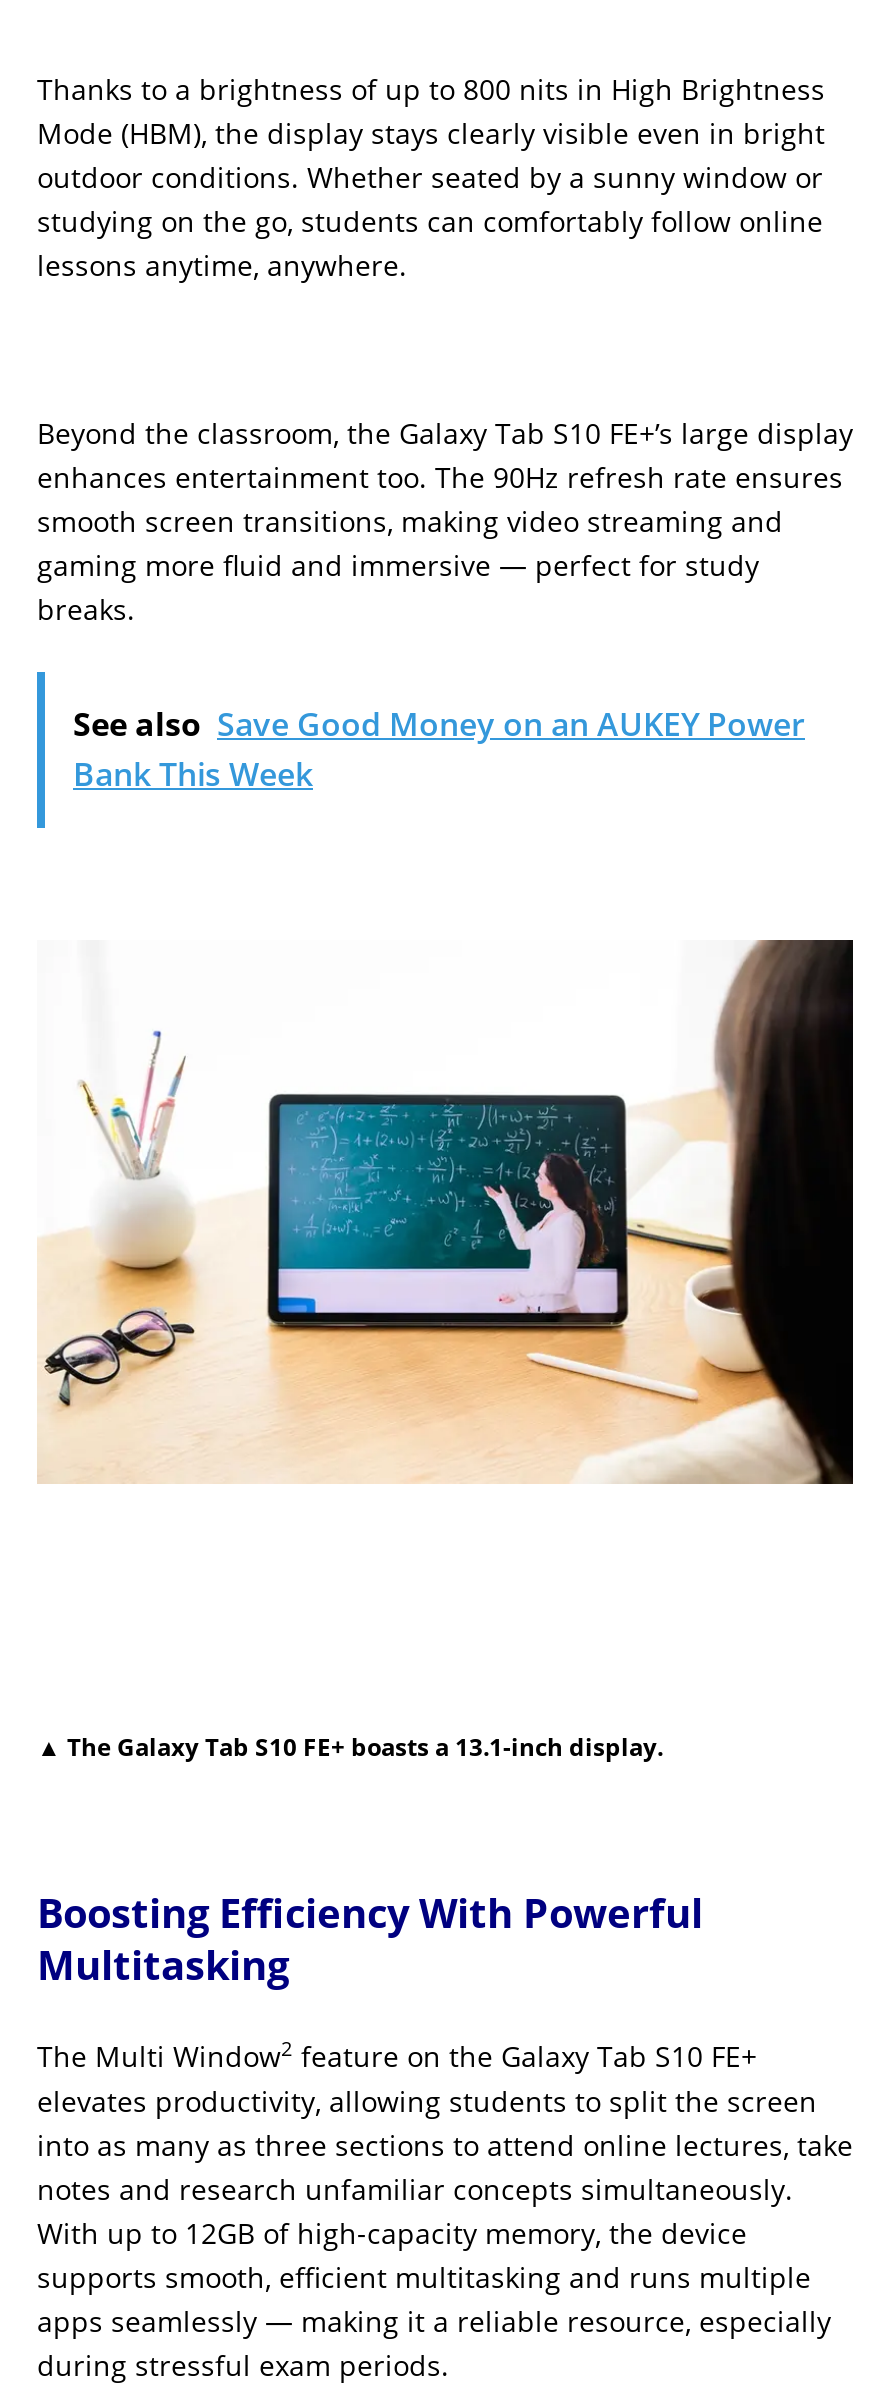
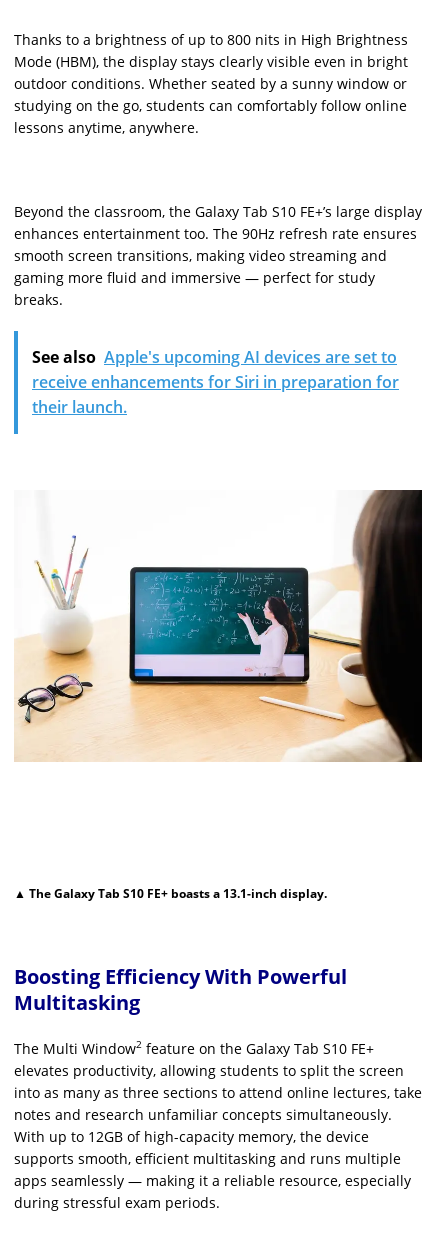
- See also Save Good Money on an AUKEY Power
- Bank This Week
+ See also Apple's upcoming AI devices are set to
+ receive enhancements for Siri in preparation for
+ their launch.
